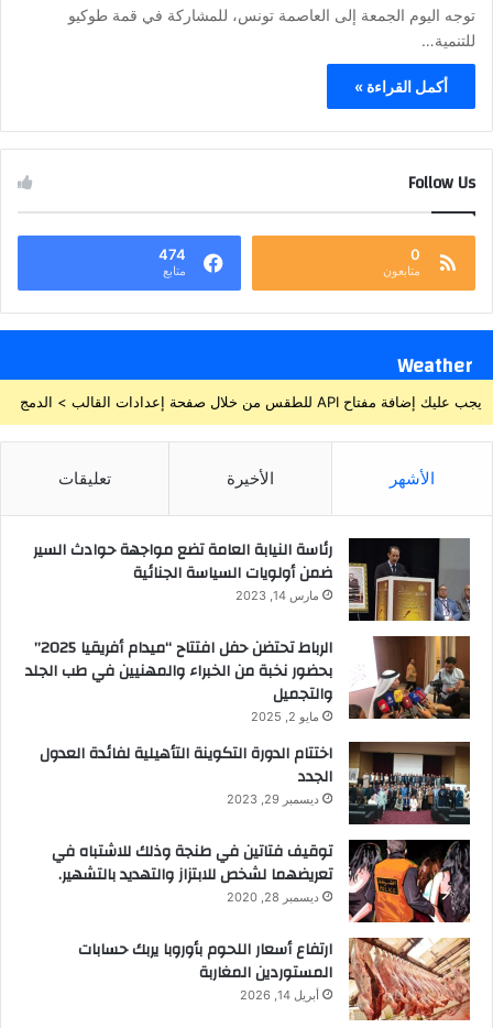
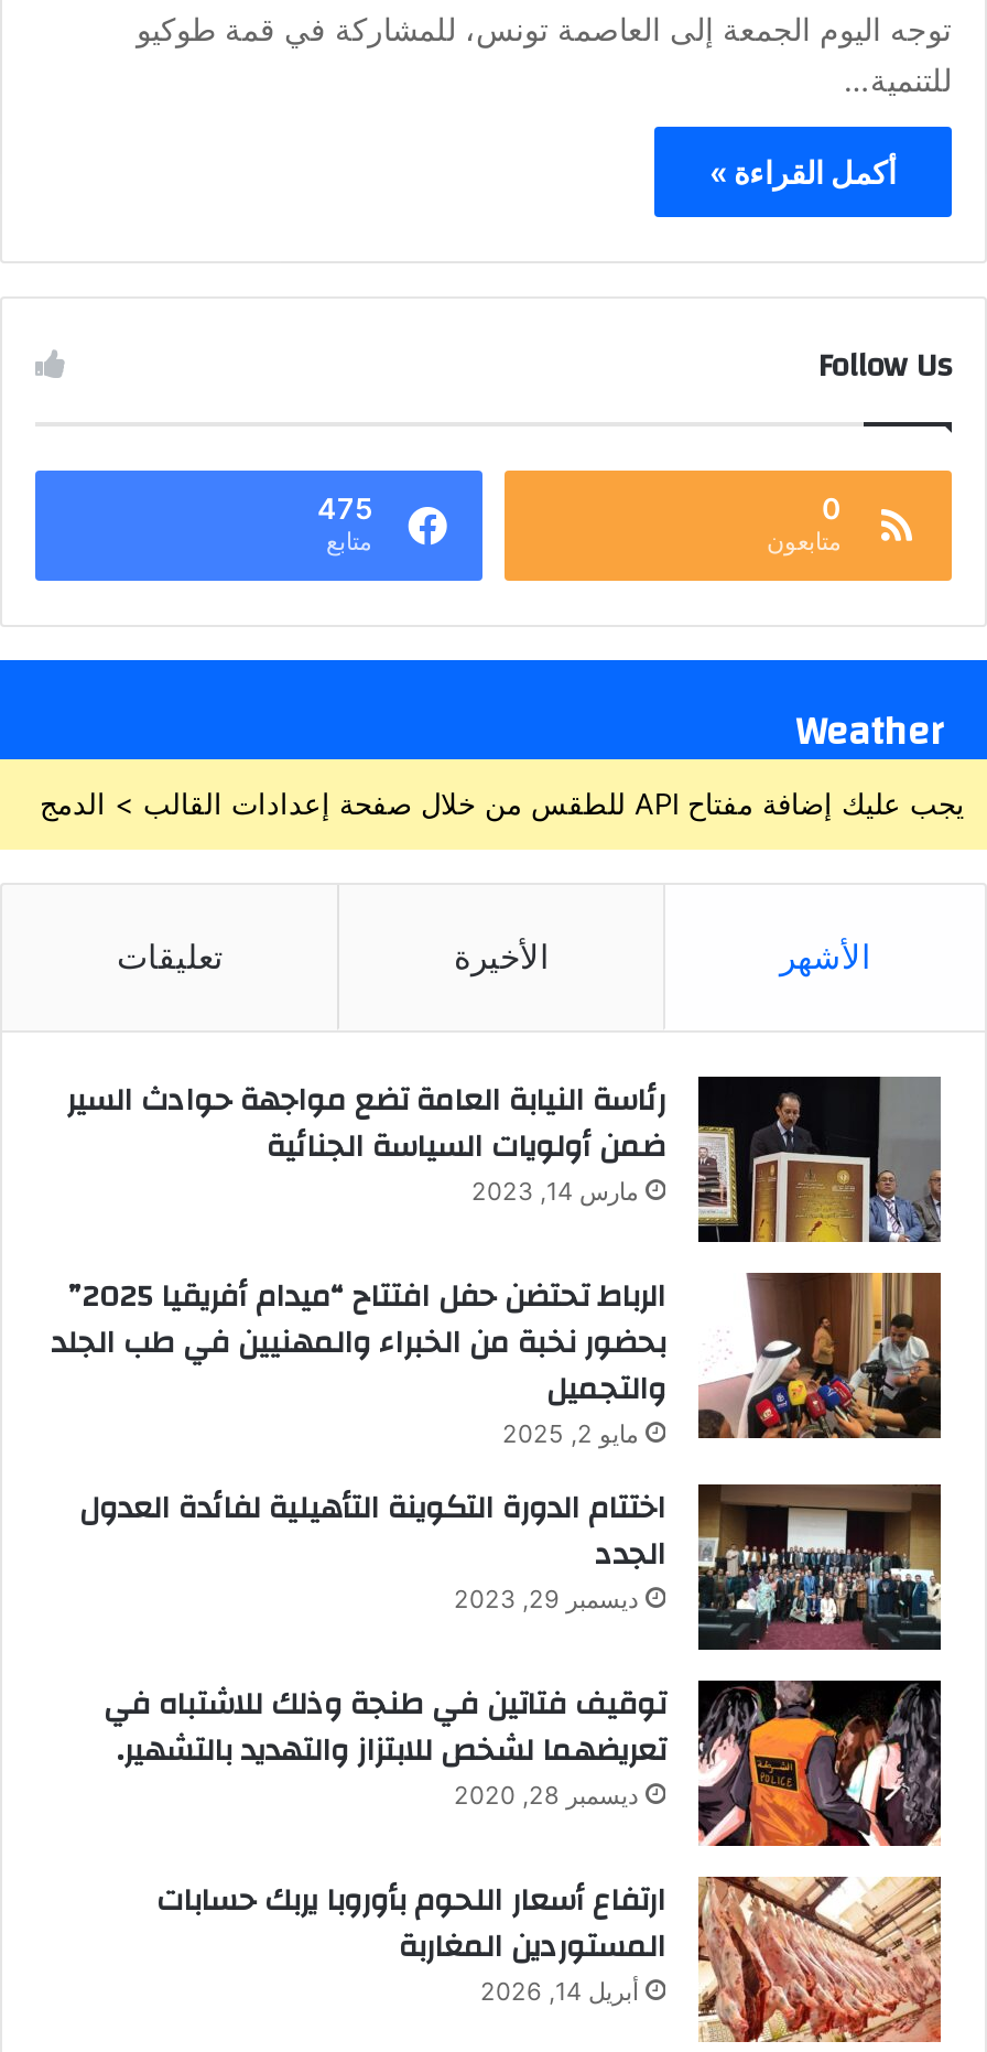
- 474
+ 475
